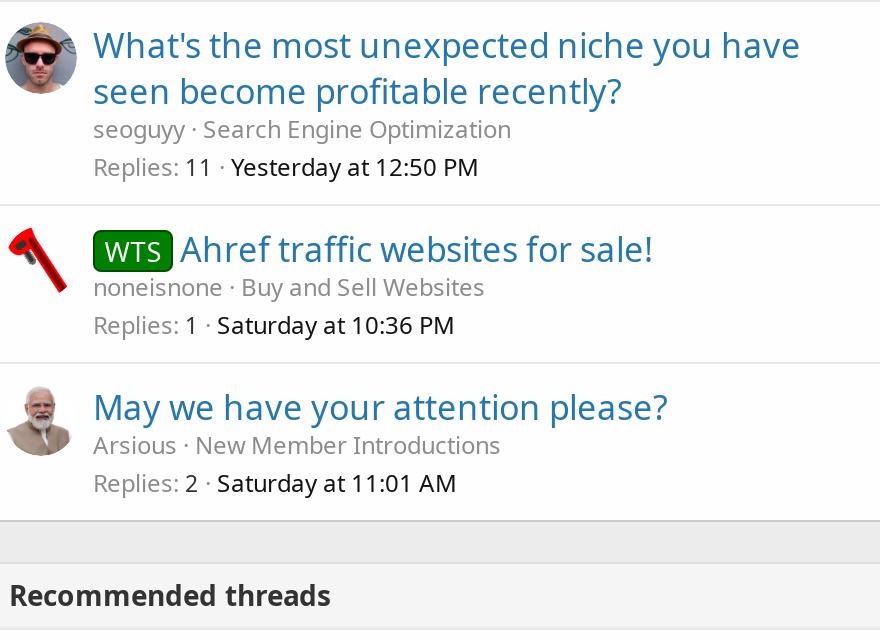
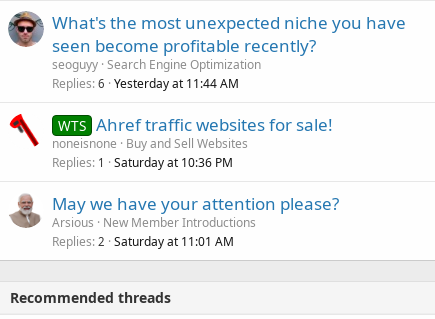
- Replies 11 Yesterday at 12:50 PM
+ Replies 6 Yesterday at 11:44 AM
